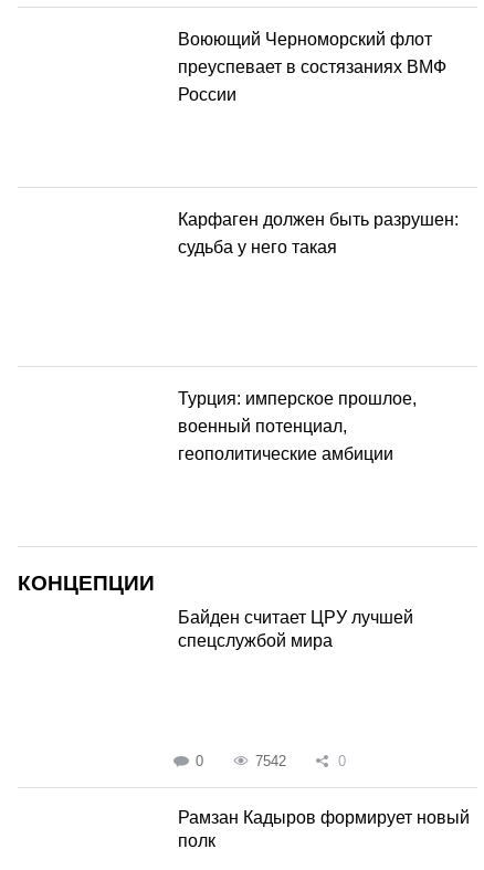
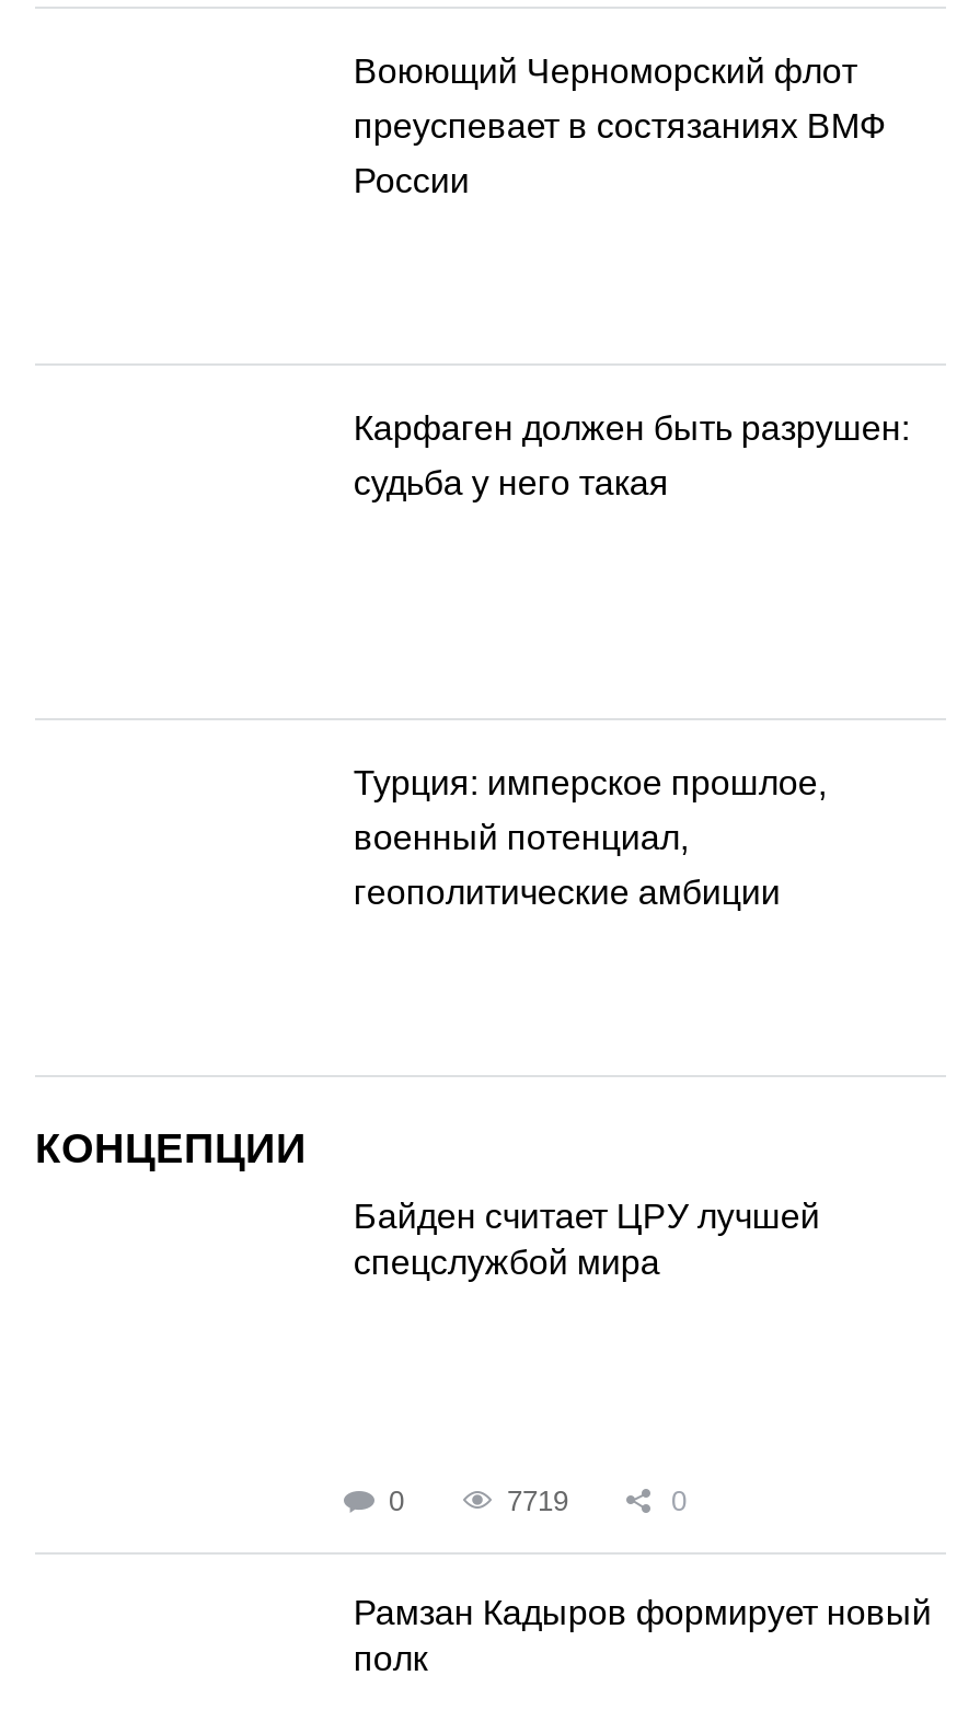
- 7542
+ 7719
